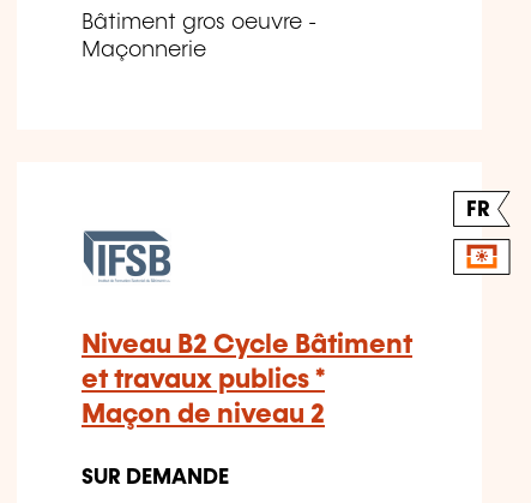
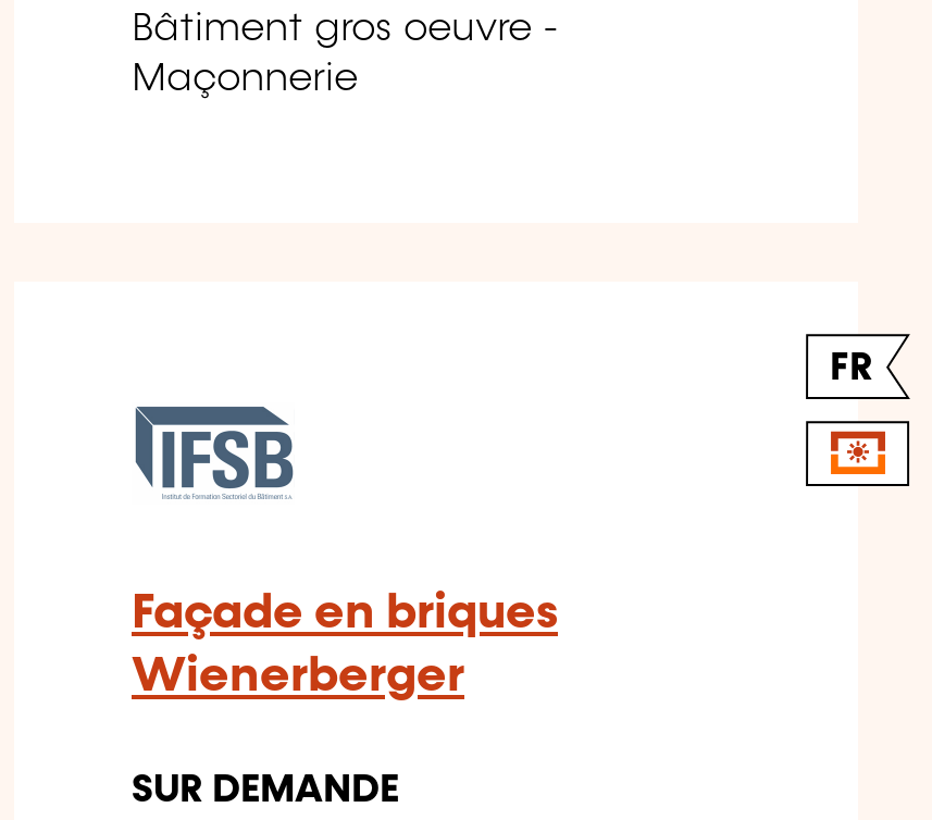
- Niveau B2 Cycle Bâtiment
- et travaux publics *
- Maçon de niveau 2
+ Façade en briques
+ Wienerberger
